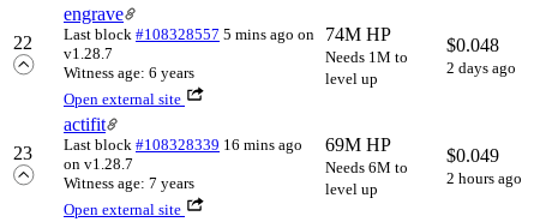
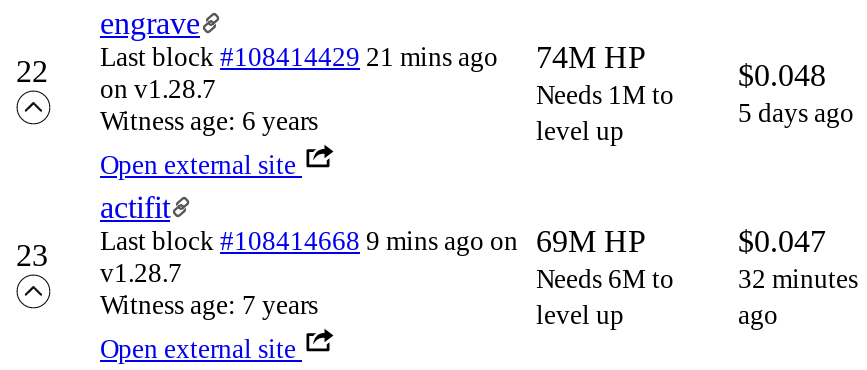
- Last block #108328557 5 mins ago on
- v1.28.7
+ Last block #108414429 21 mins ago
+ on v1.28.7

- 2 days ago
+ 5 days ago

- Last block #108328339 16 mins ago
- on v1.28.7
+ Last block #108414668 9 mins ago on
+ v1.28.7

- $0.049
- 2 hours ago
+ $0.047
+ 32 minutes
+ ago
